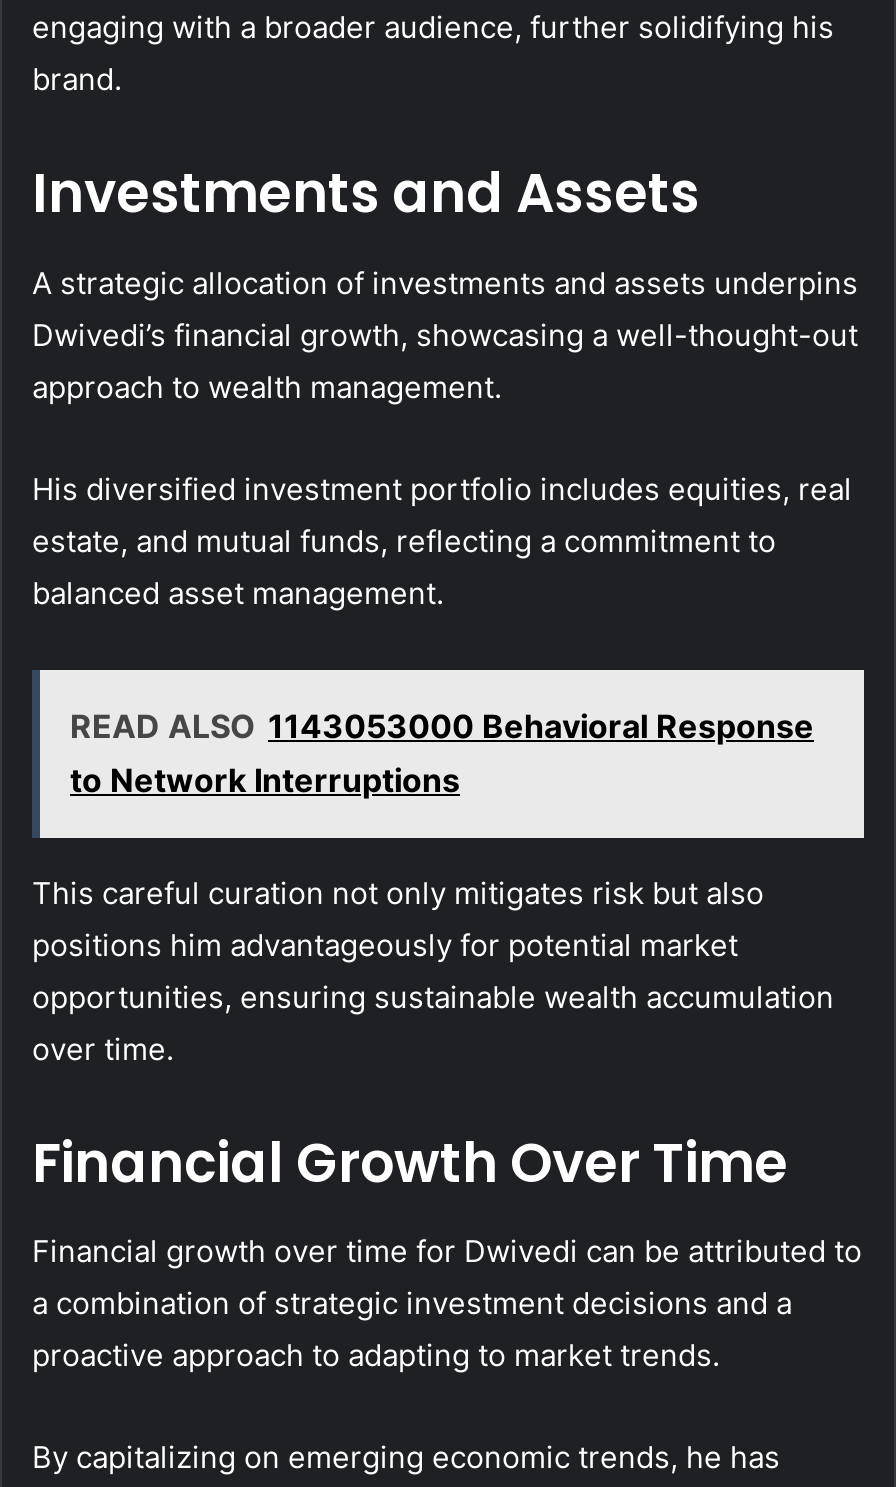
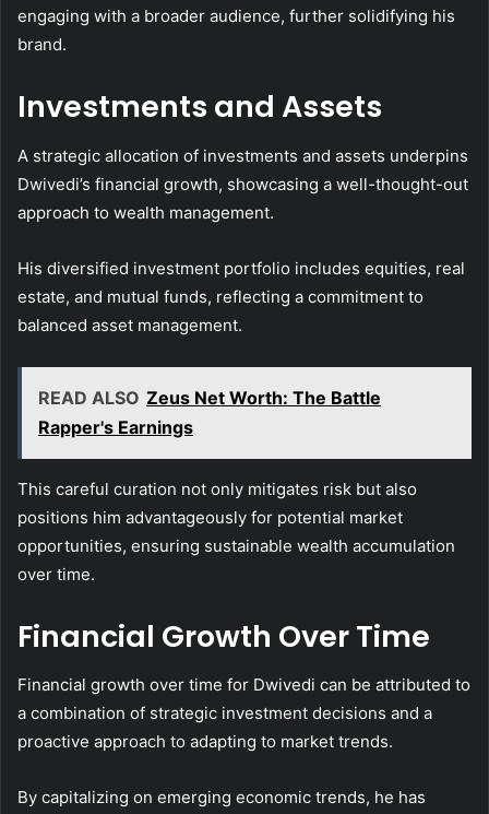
- READ ALSO 1143053000 Behavioral Response
- to Network Interruptions
+ READ ALSO Zeus Net Worth: The Battle
+ Rapper's Earnings
